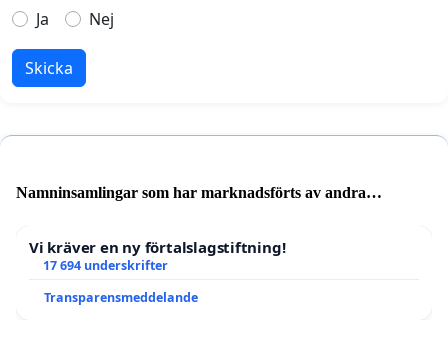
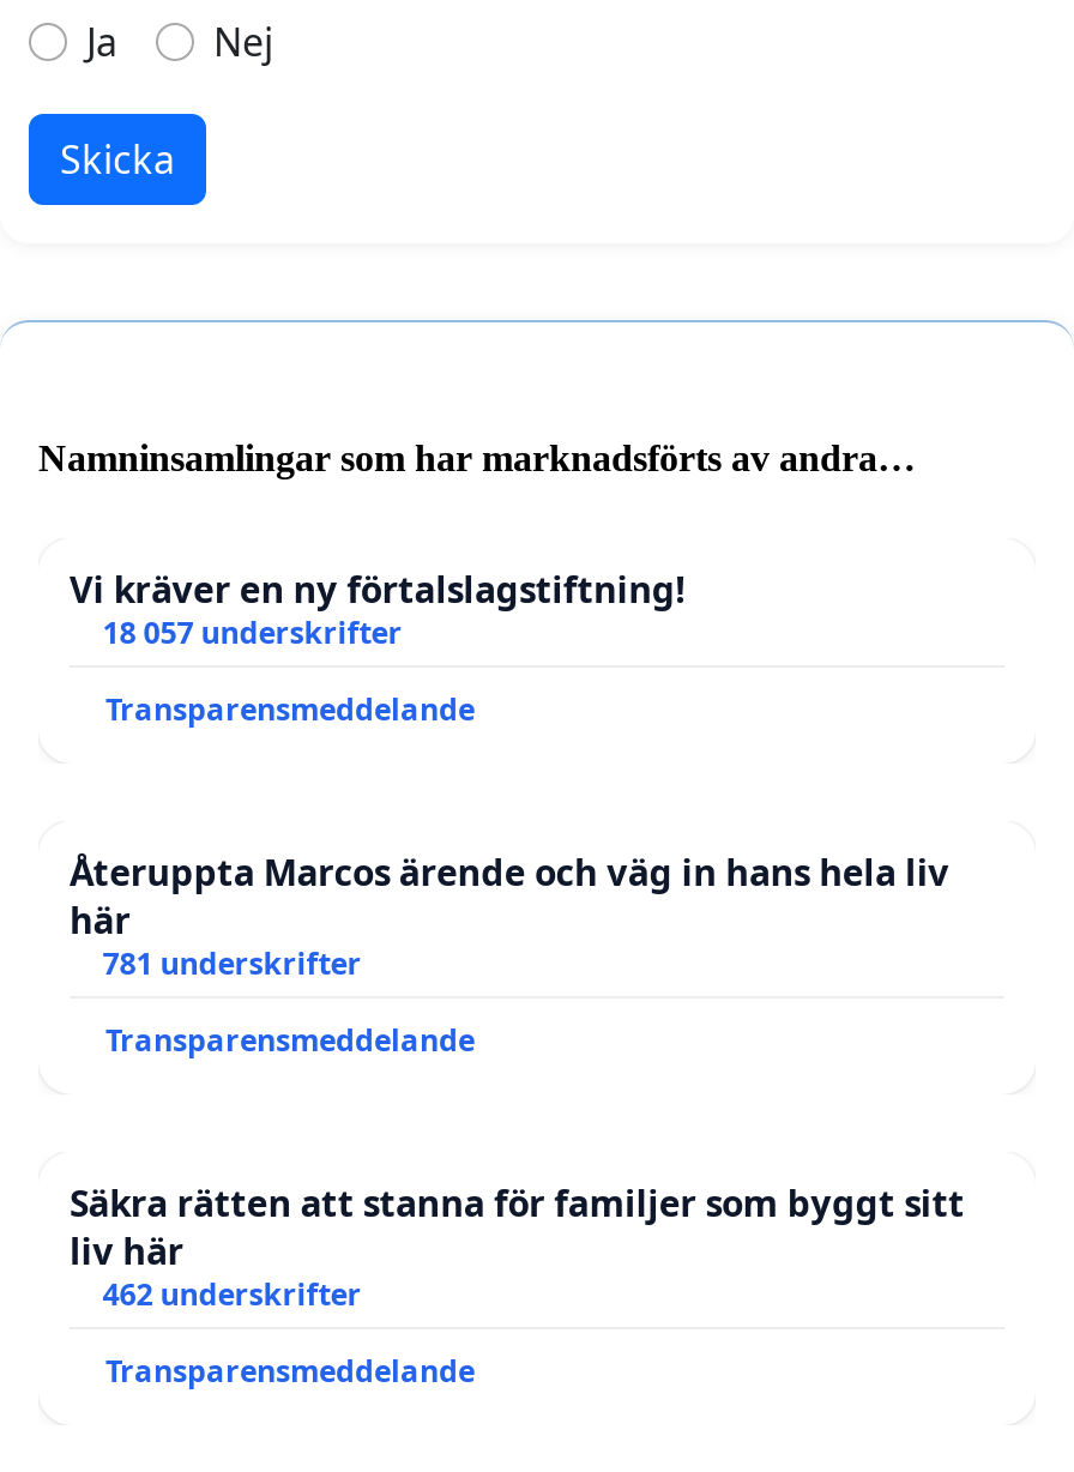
- 17 694 underskrifter
+ 18 057 underskrifter
+ Transparensmeddelande
+ Återuppta Marcos ärende och väg in hans hela liv
+ här
+ 781 underskrifter
+ Transparensmeddelande
+ Säkra rätten att stanna för familjer som byggt sitt
+ liv här
+ 462 underskrifter
